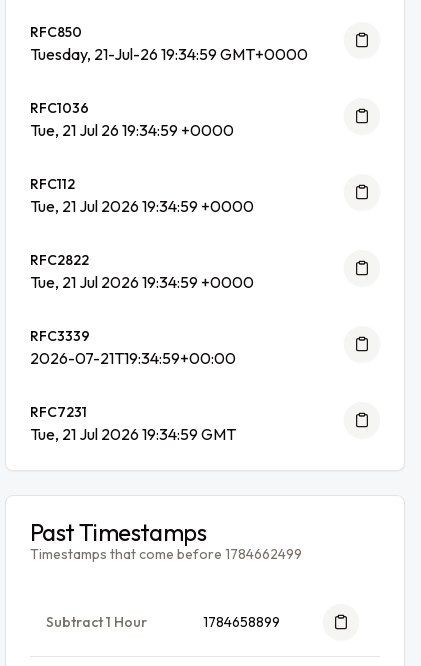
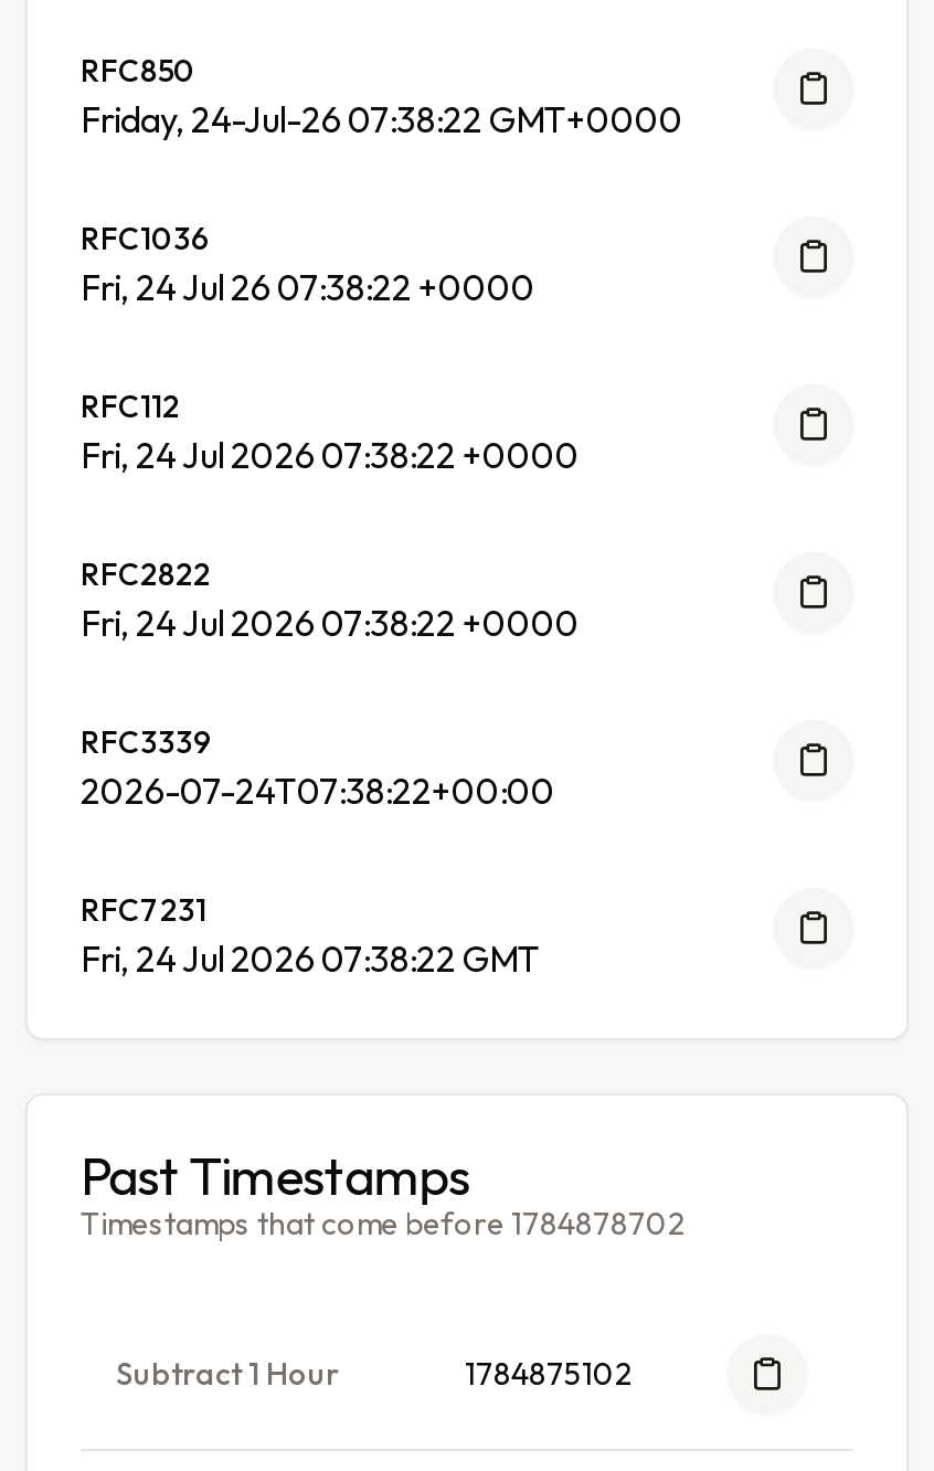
- Tuesday, 21-Jul-26 19:34:59 GMT+0000
+ Friday, 24-Jul-26 07:38:22 GMT+0000

- Tue, 21 Jul 26 19:34:59 +0000
+ Fri, 24 Jul 26 07:38:22 +0000

- Tue, 21 Jul 2026 19:34:59 +0000
+ Fri, 24 Jul 2026 07:38:22 +0000

- Tue, 21 Jul 2026 19:34:59 +0000
+ Fri, 24 Jul 2026 07:38:22 +0000

- 2026-07-21T19:34:59+00:00
+ 2026-07-24T07:38:22+00:00

- Tue, 21 Jul 2026 19:34:59 GMT
+ Fri, 24 Jul 2026 07:38:22 GMT

- Timestamps that come before 1784662499
+ Timestamps that come before 1784878702

- 1784658899
+ 1784875102
